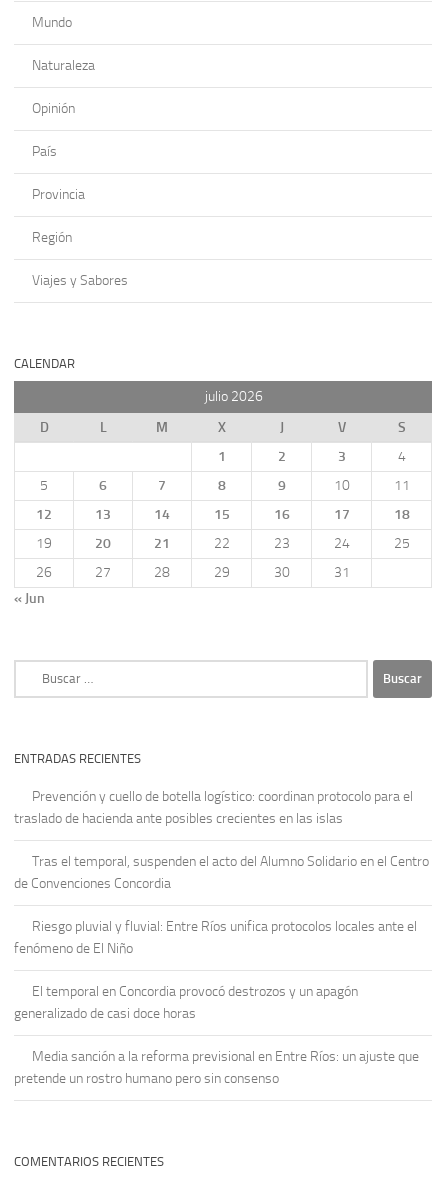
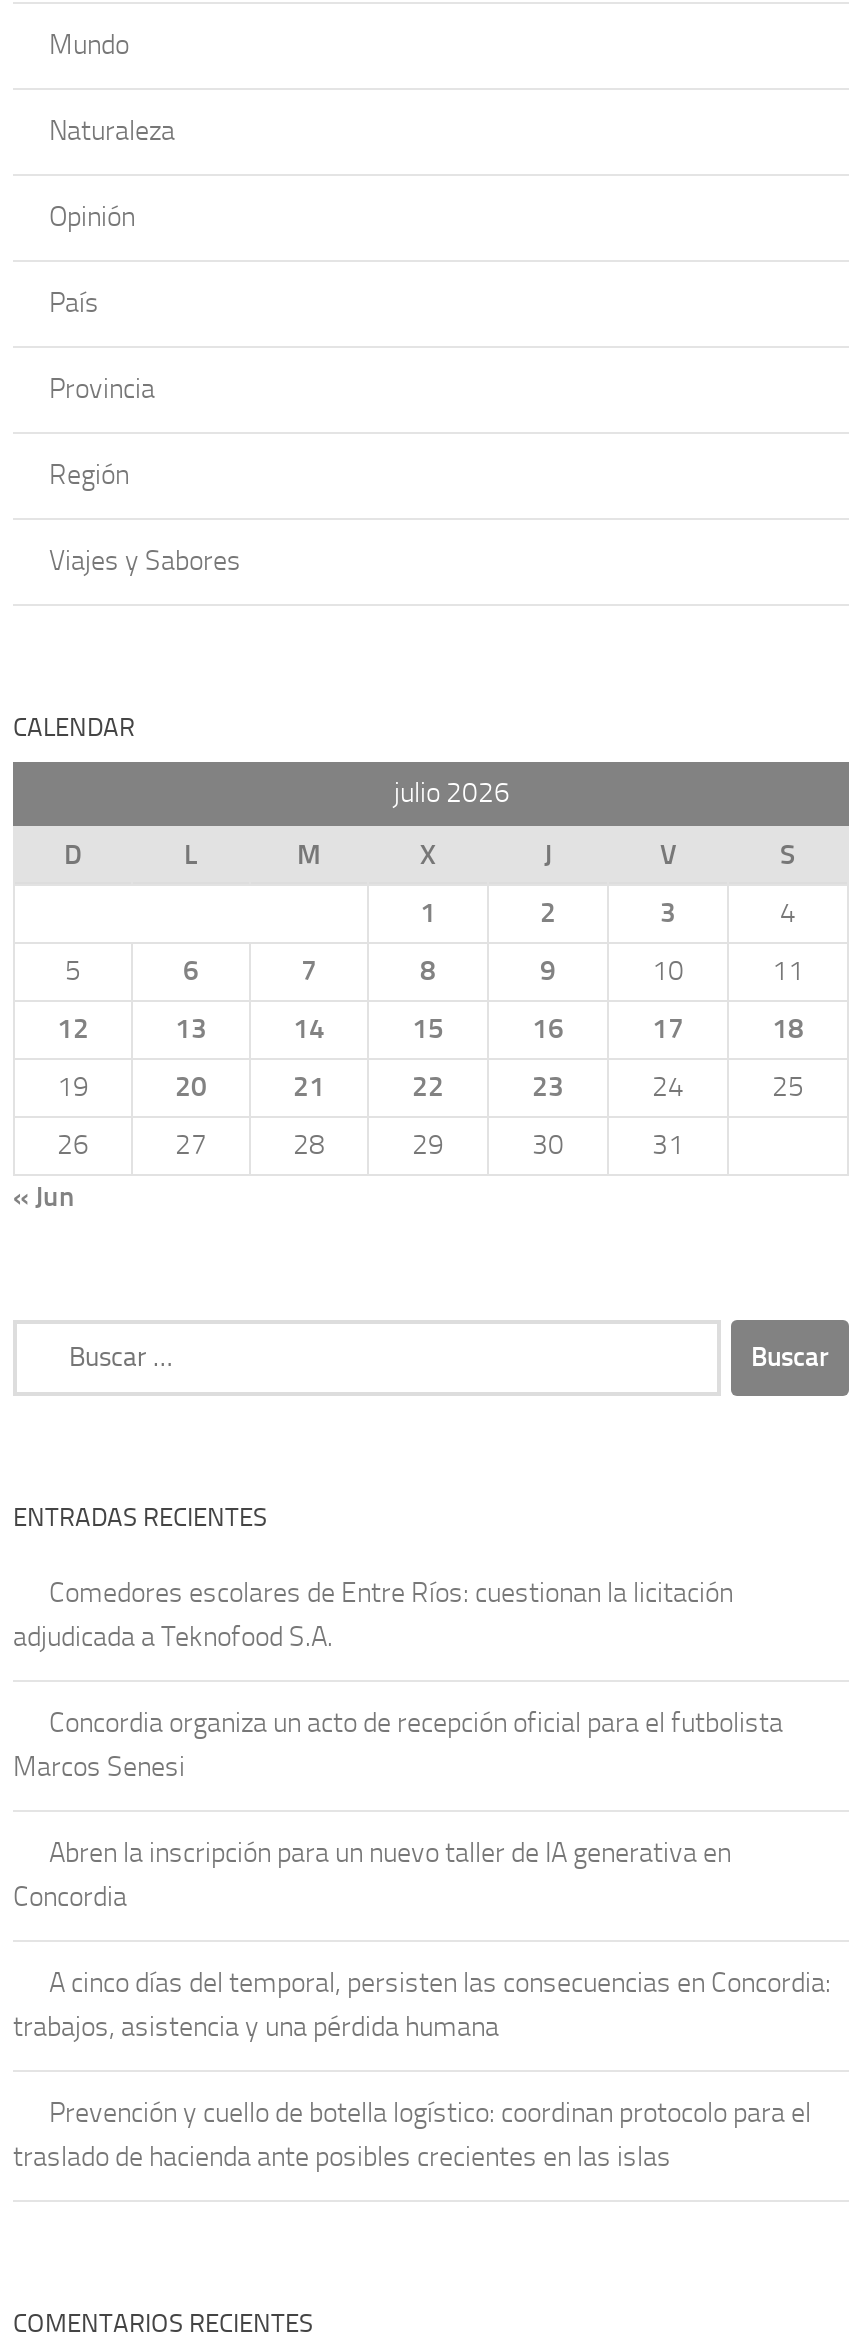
+ Comedores escolares de Entre Ríos: cuestionan la licitación
+ adjudicada a Teknofood S.A.
+ Concordia organiza un acto de recepción oficial para el futbolista
+ Marcos Senesi
+ Abren la inscripción para un nuevo taller de IA generativa en
+ Concordia
+ A cinco días del temporal, persisten las consecuencias en Concordia:
+ trabajos, asistencia y una pérdida humana

moved down: Prevención y cuello de botella logístico: coordinan protocolo para el | traslado de hacienda ante posibles crecientes en las islas

- Tras el temporal, suspenden el acto del Alumno Solidario en el Centro
- de Convenciones Concordia
- Riesgo pluvial y fluvial: Entre Ríos unifica protocolos locales ante el
- fenómeno de El Niño
- El temporal en Concordia provocó destrozos y un apagón
- generalizado de casi doce horas
- Media sanción a la reforma previsional en Entre Ríos: un ajuste que
- pretende un rostro humano pero sin consenso
